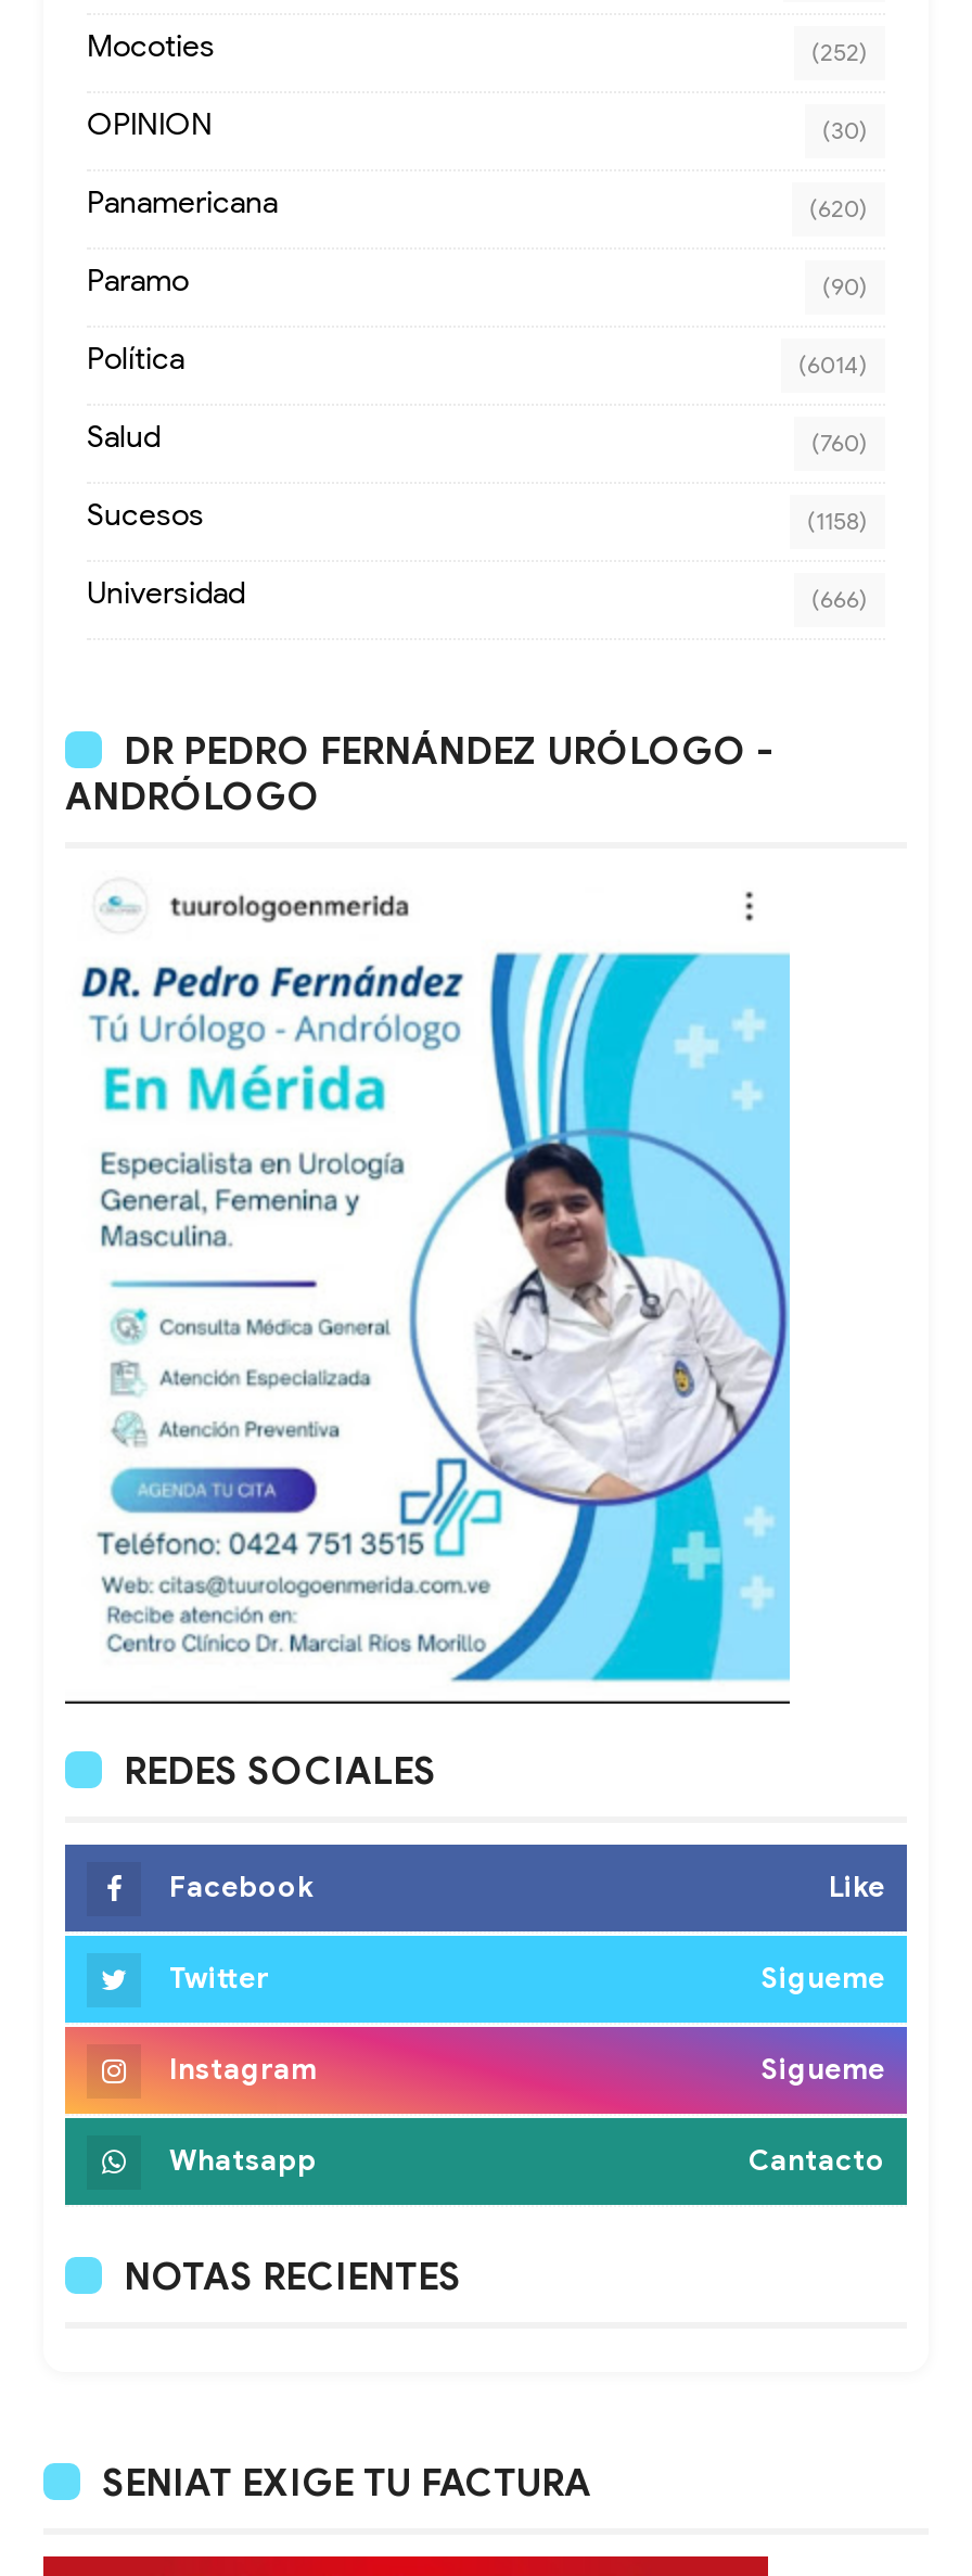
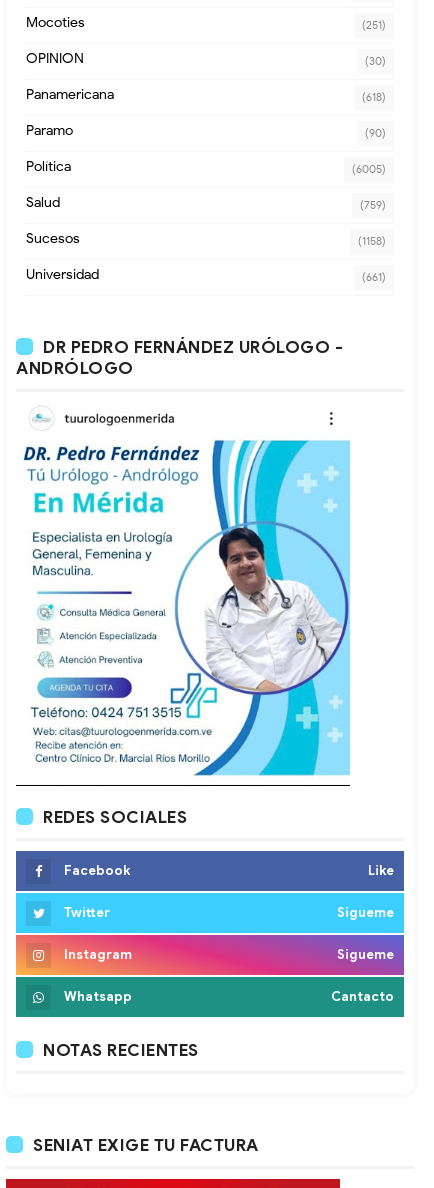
- (252)
+ (251)

- (620)
+ (618)

- (6014)
+ (6005)

- (760)
+ (759)

- (666)
+ (661)
